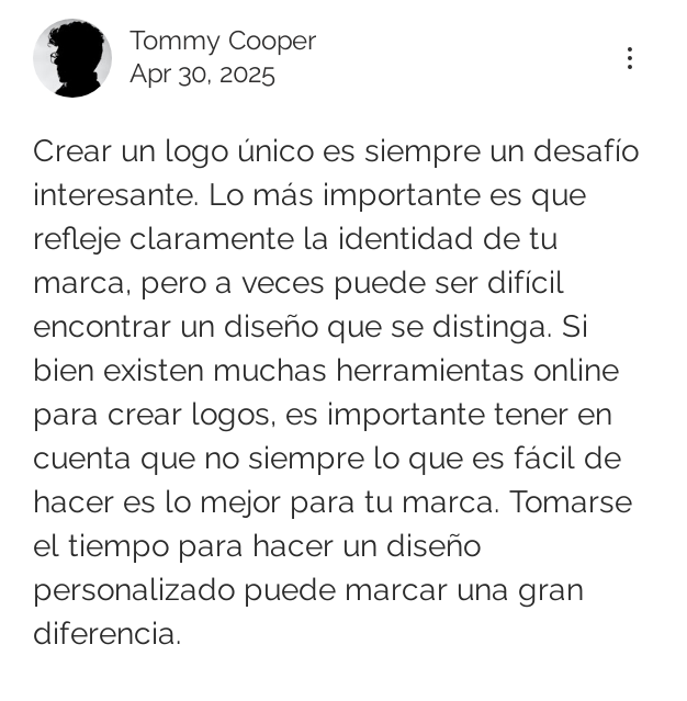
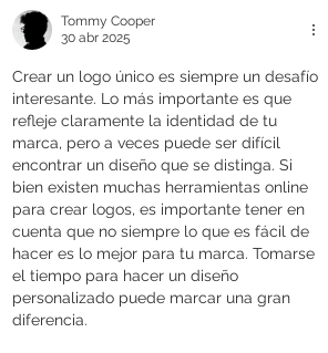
- Apr 30, 2025
+ 30 abr 2025
